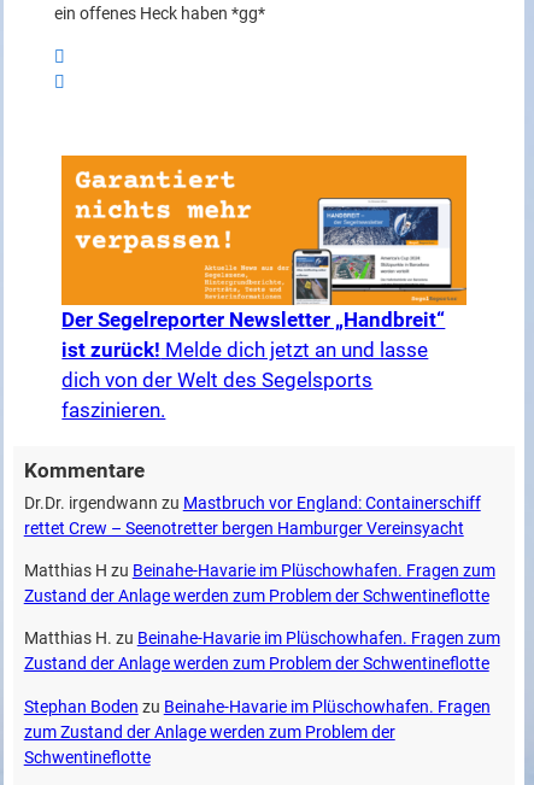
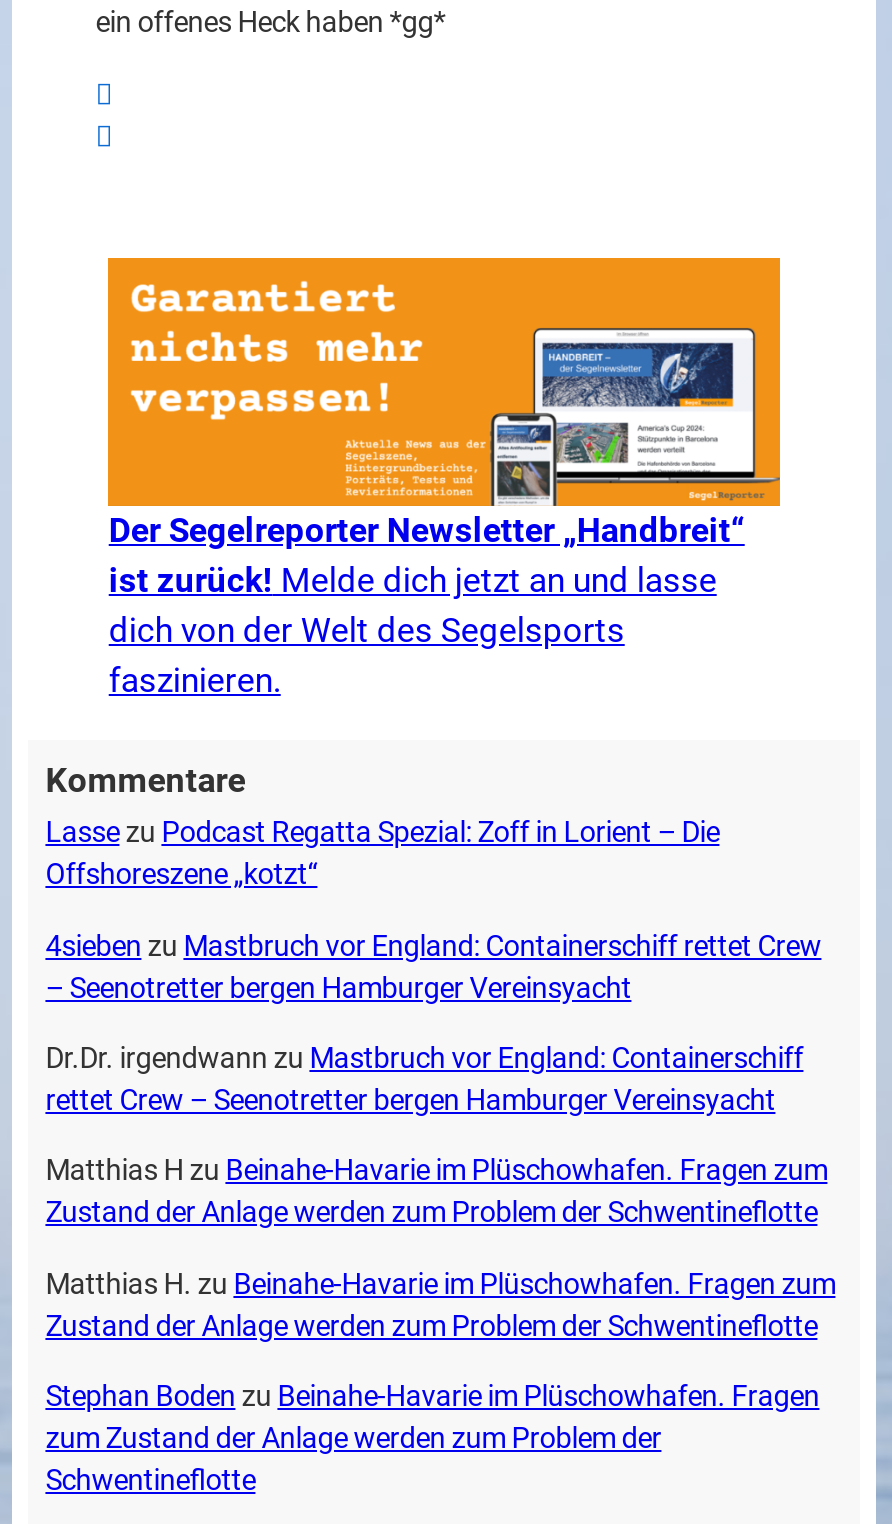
+ Lasse zu Podcast Regatta Spezial: Zoff in Lorient – Die
+ Offshoreszene „kotzt“
+ 4sieben zu Mastbruch vor England: Containerschiff rettet Crew
+ – Seenotretter bergen Hamburger Vereinsyacht
